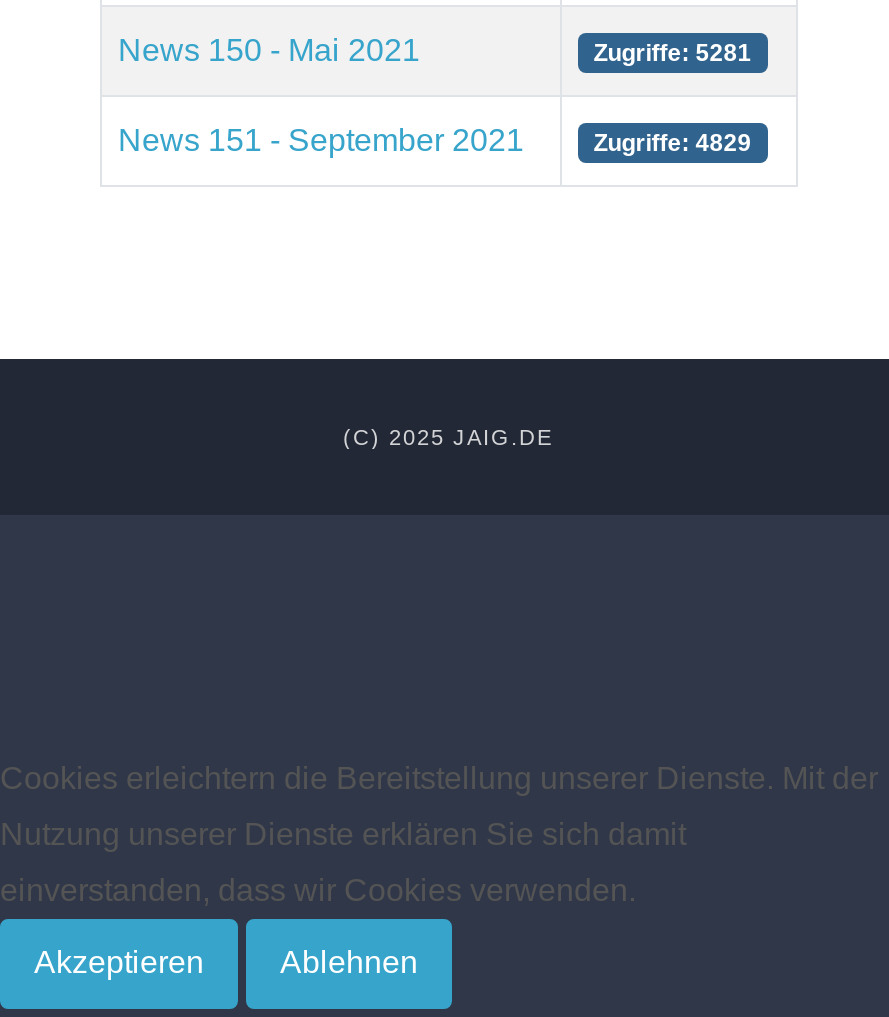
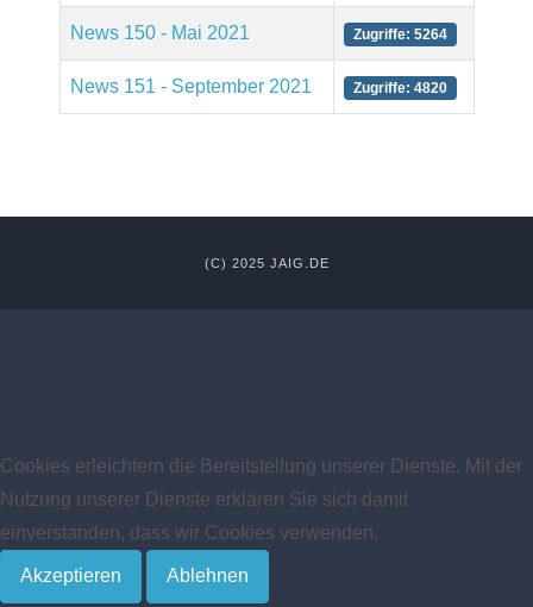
- Zugriffe: 5281
+ Zugriffe: 5264

- Zugriffe: 4829
+ Zugriffe: 4820
